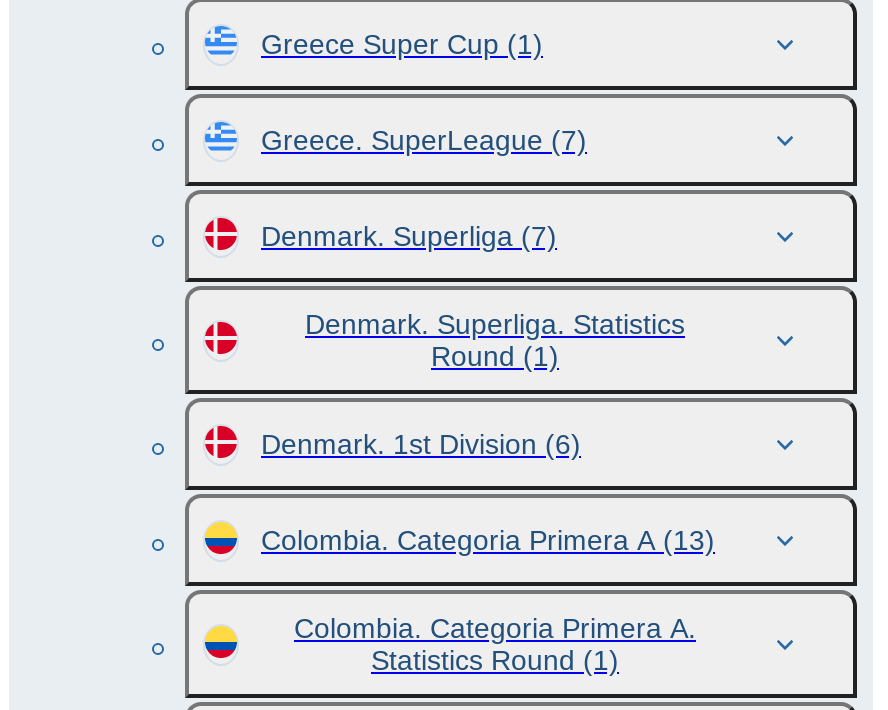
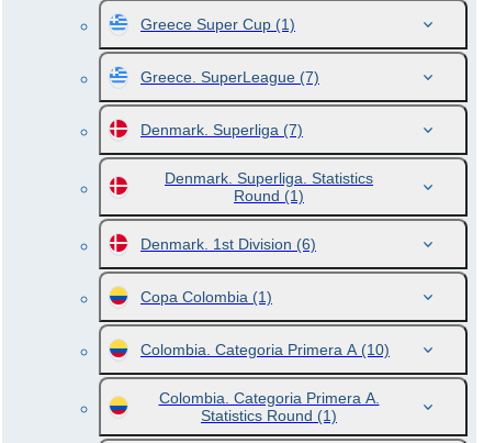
- Colombia. Categoria Primera A (13)
+ Copa Colombia (1)
+ Colombia. Categoria Primera A (10)
